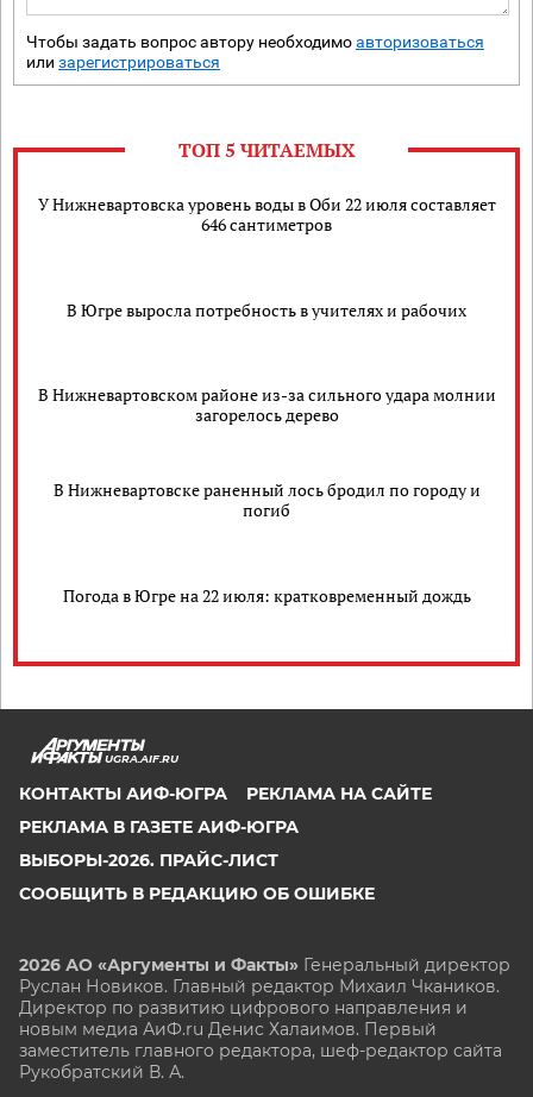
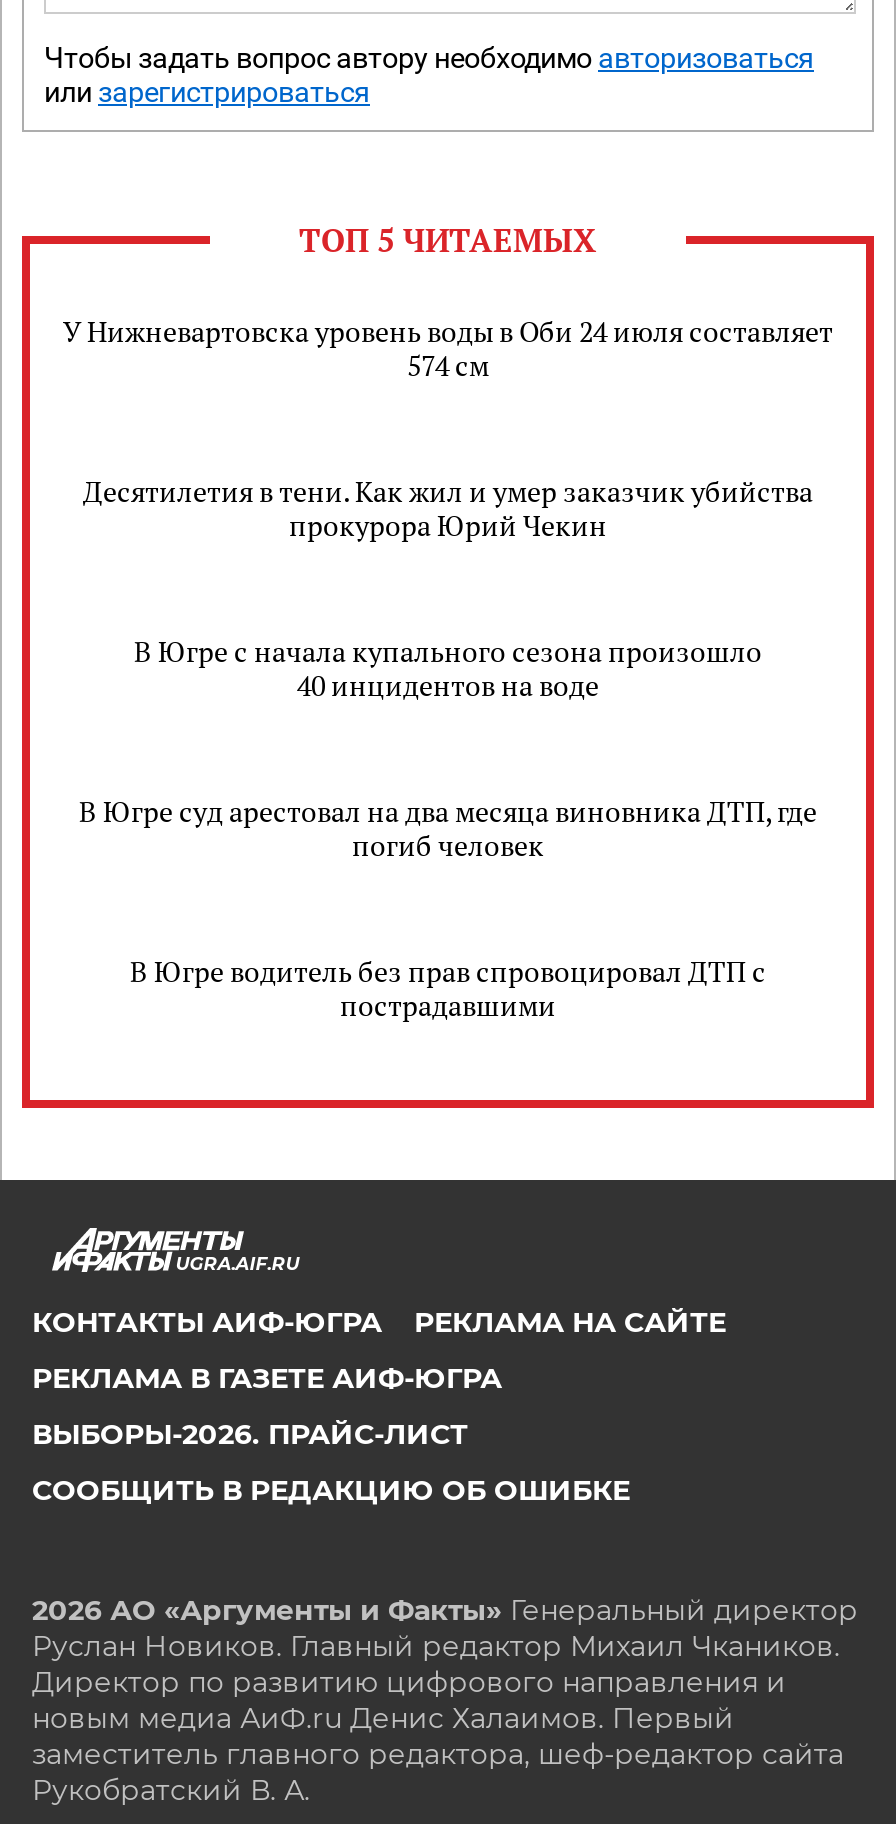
- У Нижневартовска уровень воды в Оби 22 июля составляет
- 646 сантиметров
+ У Нижневартовска уровень воды в Оби 24 июля составляет
+ 574 см

- В Югре выросла потребность в учителях и рабочих
+ Десятилетия в тени. Как жил и умер заказчик убийства
+ прокурора Юрий Чекин

- В Нижневартовском районе из-за сильного удара молнии
- загорелось дерево
+ В Югре с начала купального сезона произошло
+ 40 инцидентов на воде

- В Нижневартовске раненный лось бродил по городу и
- погиб
+ В Югре суд арестовал на два месяца виновника ДТП, где
+ погиб человек

- Погода в Югре на 22 июля: кратковременный дождь
+ В Югре водитель без прав спровоцировал ДТП с
+ пострадавшими
